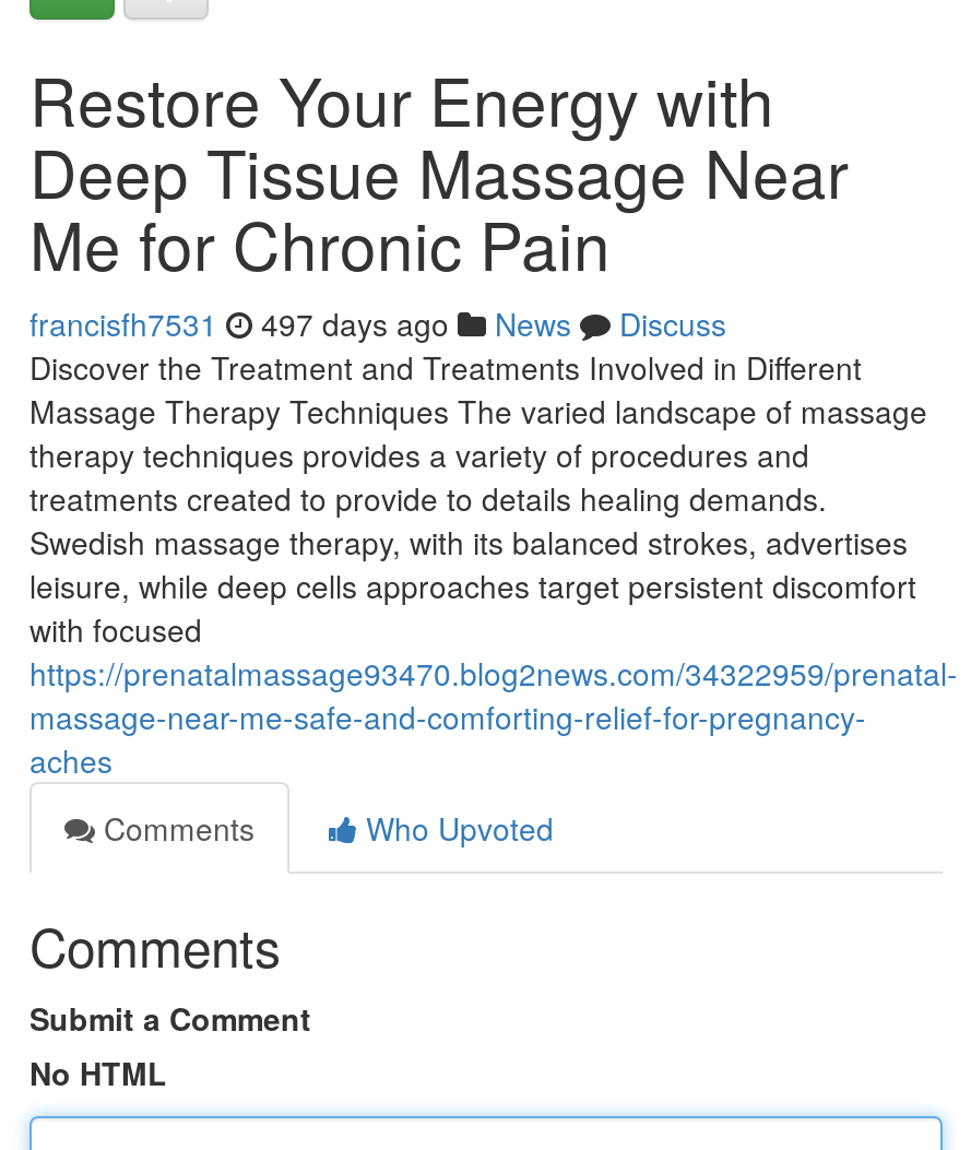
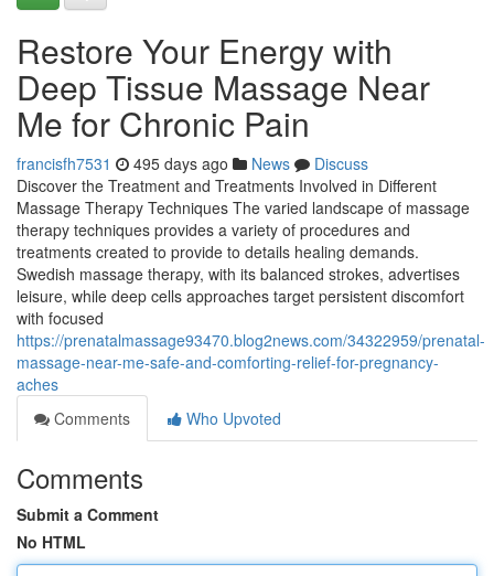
- francisfh7531 497 days ago News Discuss
+ francisfh7531 495 days ago News Discuss
